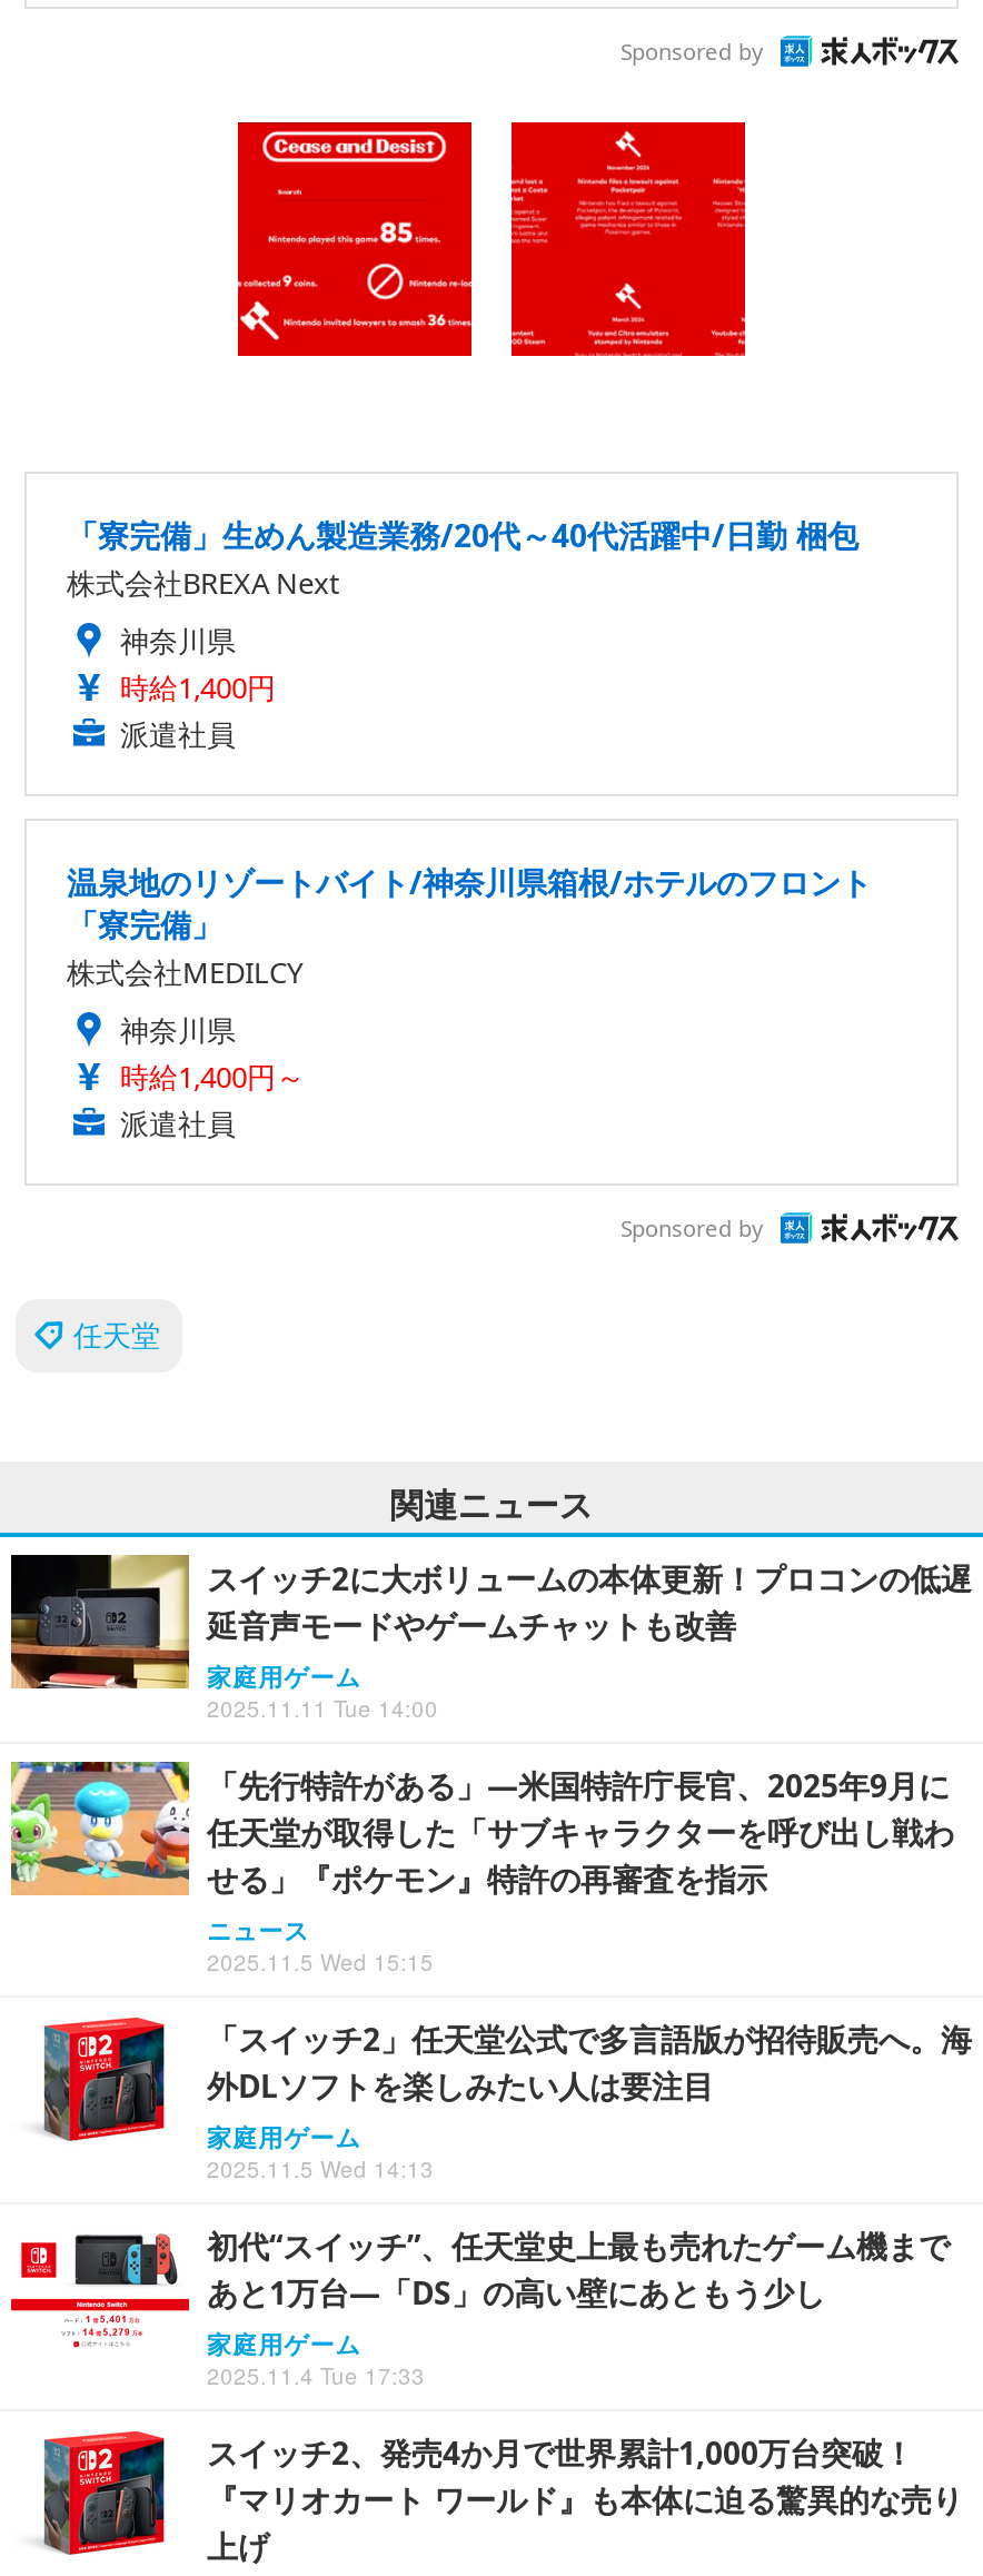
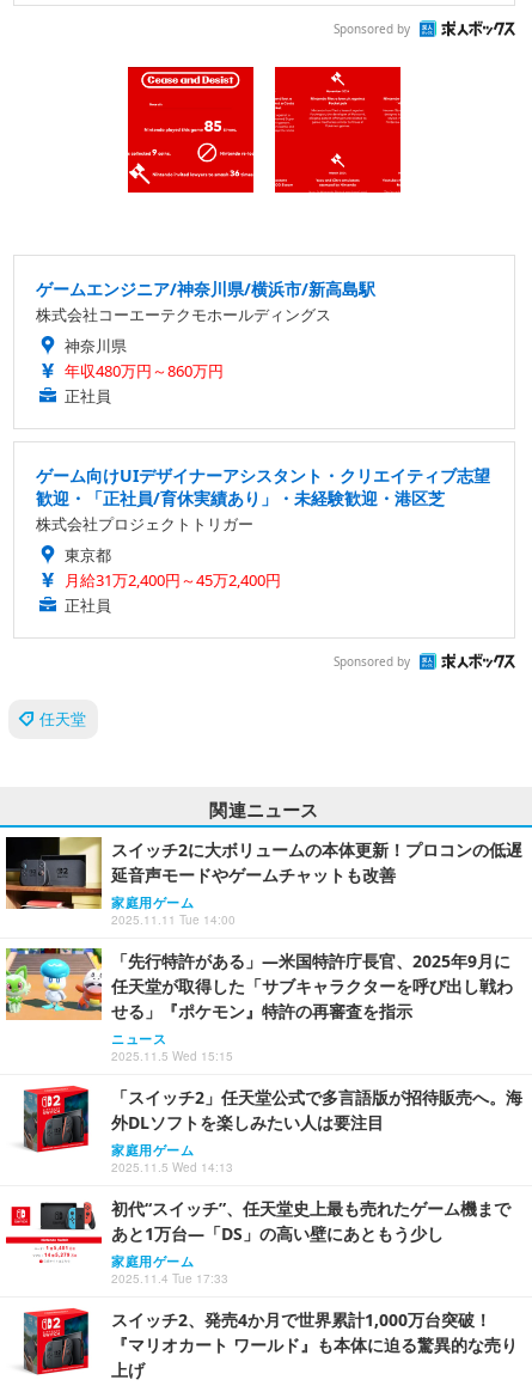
- 「寮完備」生めん製造業務/20代～40代活躍中/日勤 梱包
- 株式会社BREXA Next
+ ゲームエンジニア/神奈川県/横浜市/新高島駅
+ 株式会社コーエーテクモホールディングス

- 時給1,400円
- 派遣社員
+ 年収480万円～860万円
+ 正社員

- 温泉地のリゾートバイト/神奈川県箱根/ホテルのフロント
- 「寮完備」
- 株式会社MEDILCY
- 神奈川県
- 時給1,400円～
- 派遣社員
+ ゲーム向けUIデザイナーアシスタント・クリエイティブ志望
+ 歓迎・「正社員/育休実績あり」・未経験歓迎・港区芝
+ 株式会社プロジェクトトリガー
+ 東京都
+ 月給31万2,400円～45万2,400円
+ 正社員
